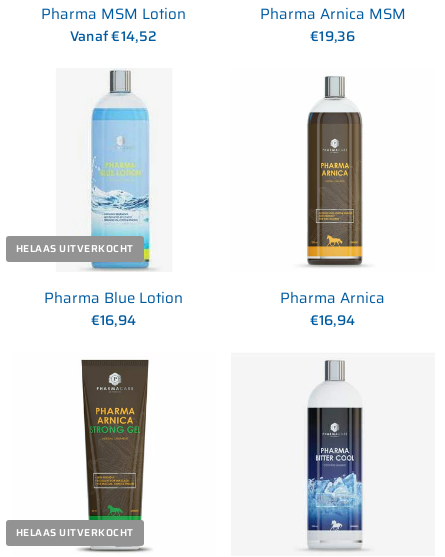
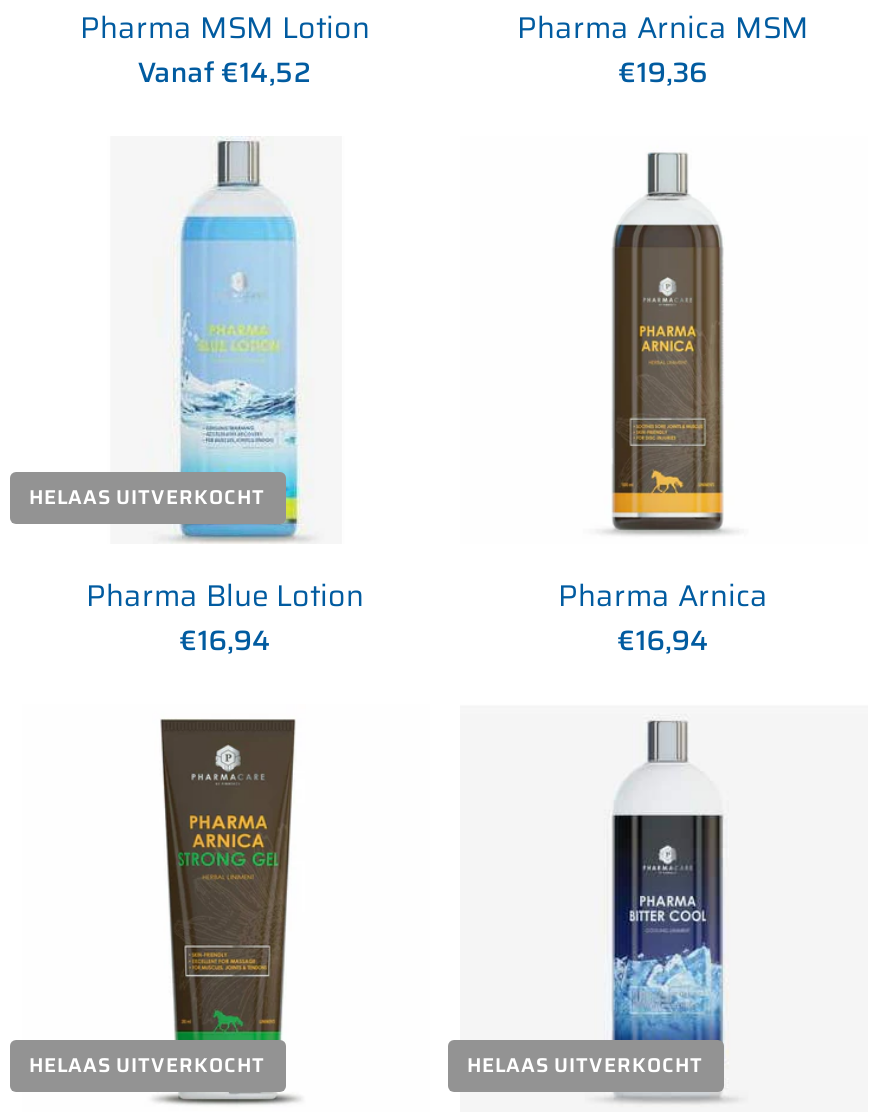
+ HELAAS UITVERKOCHT
